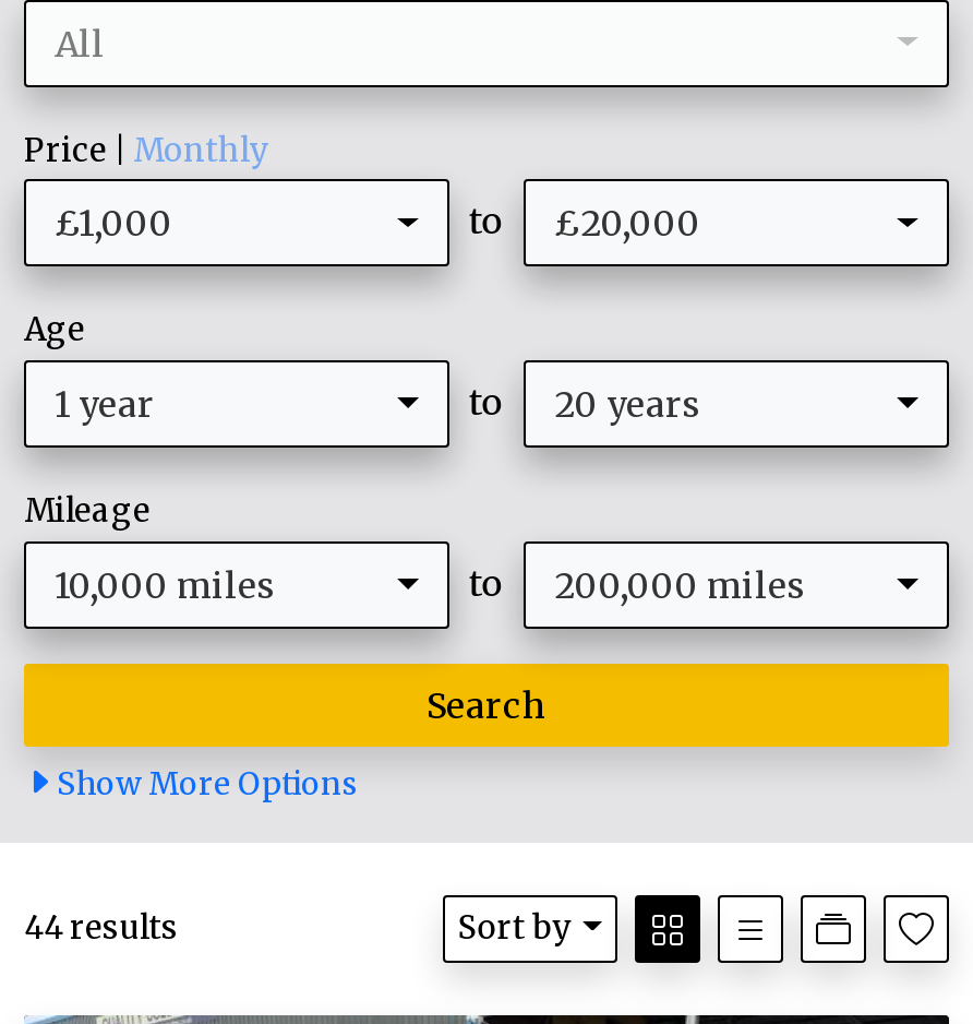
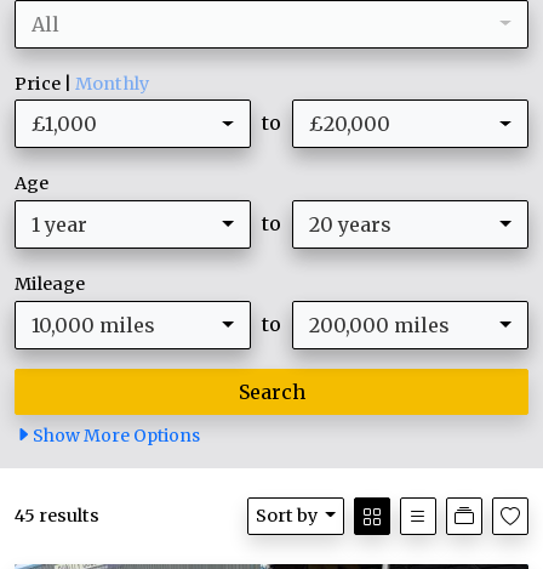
- 44 results
+ 45 results
